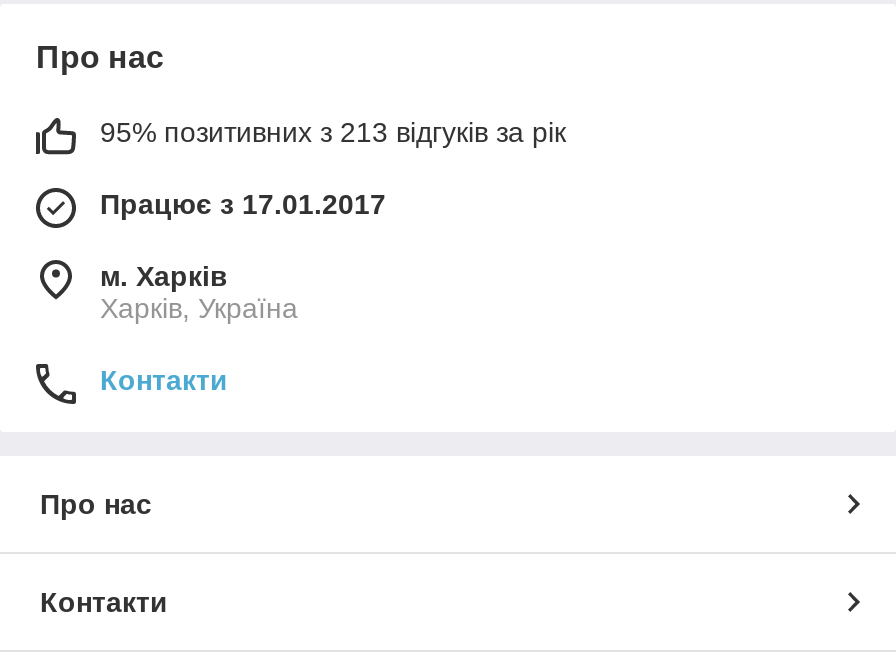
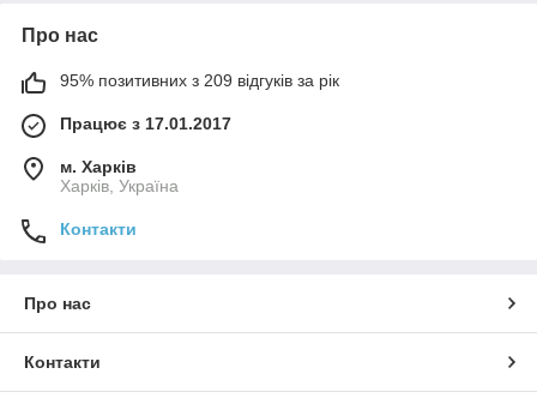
- 95% позитивних з 213 відгуків за рік
+ 95% позитивних з 209 відгуків за рік
